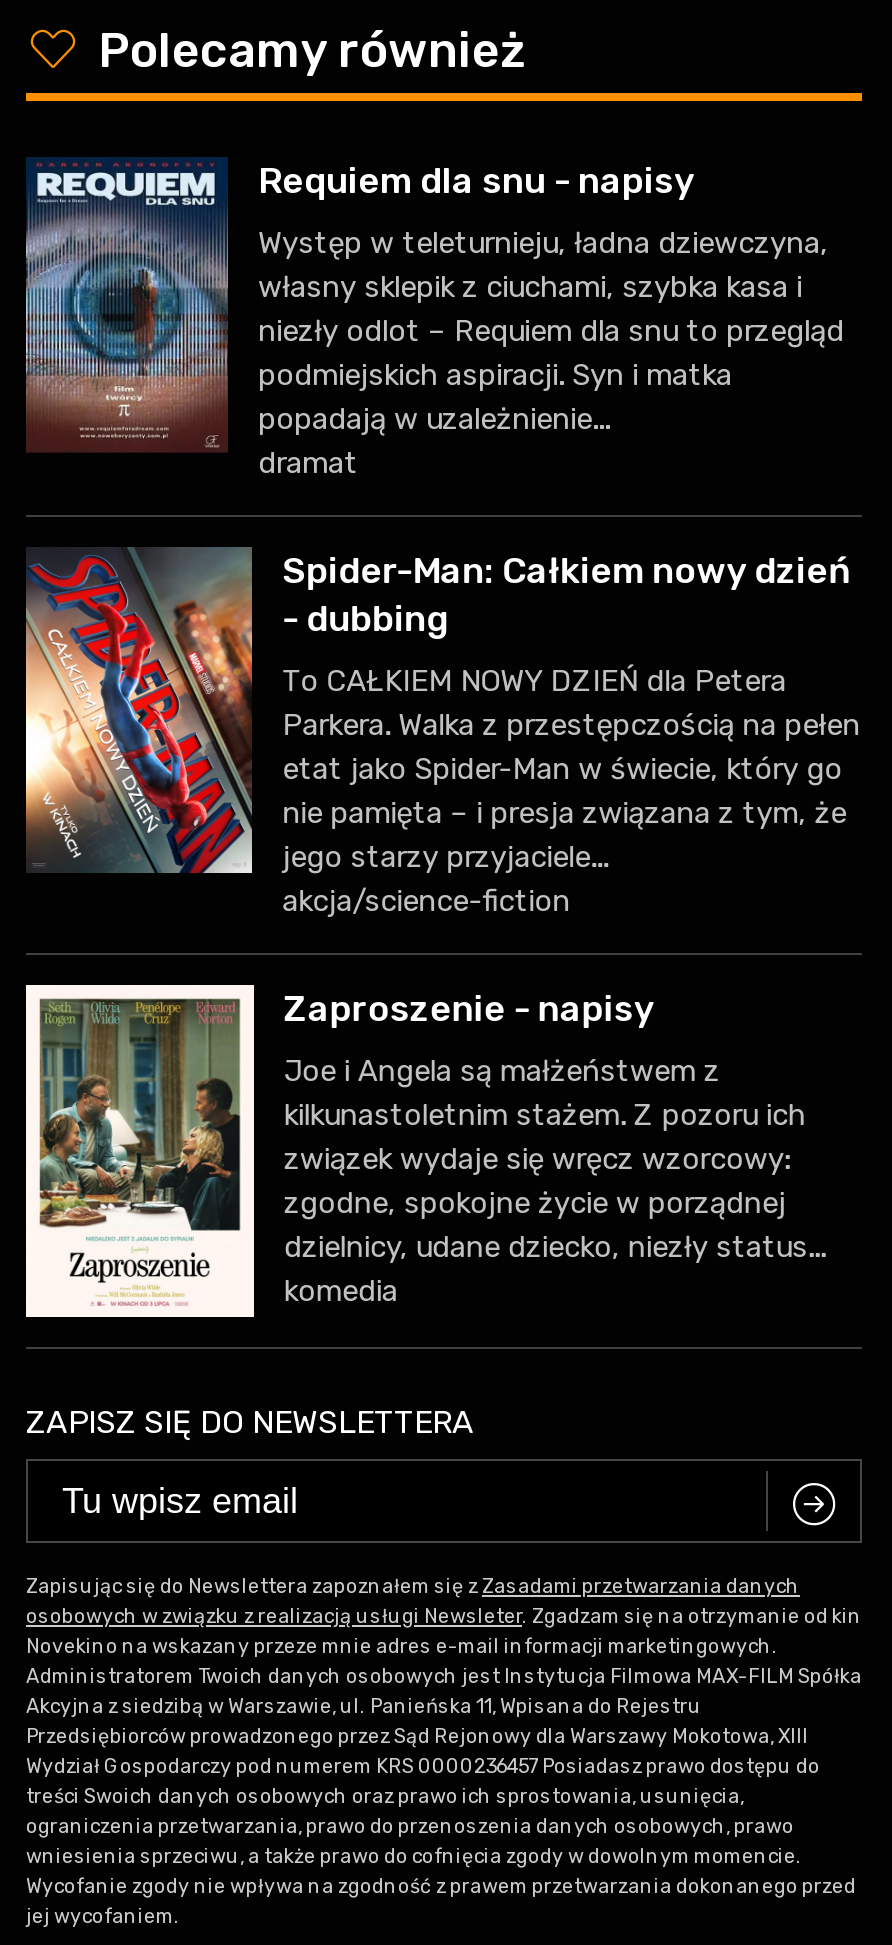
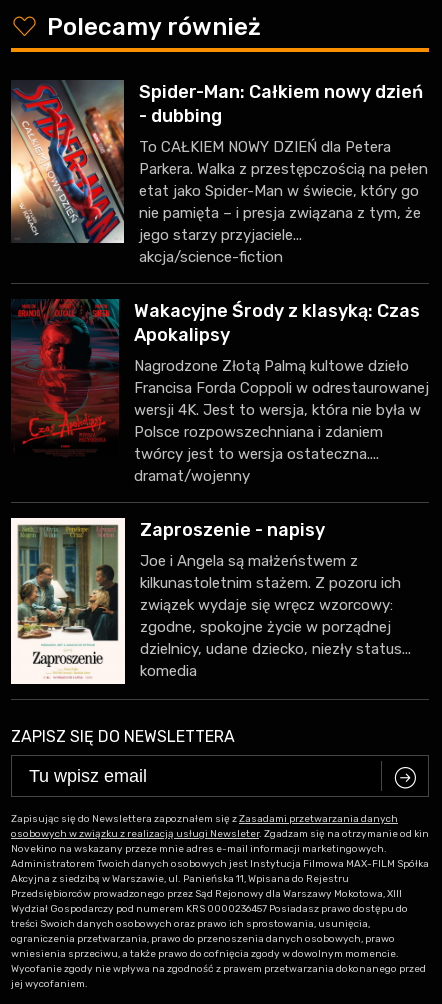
- [image]
- Requiem dla snu - napisy
- Występ w teleturnieju, ładna dziewczyna,
- własny sklepik z ciuchami, szybka kasa i
- niezły odlot – Requiem dla snu to przegląd
- podmiejskich aspiracji. Syn i matka
- popadają w uzależnienie...
- dramat

moved up: [image] | Spider-Man: Całkiem nowy dzień | - dubbing | ... | jego starzy przyjaciele... | akcja/science-fiction

+ [image]
+ Wakacyjne Środy z klasyką: Czas
+ Apokalipsy
+ Nagrodzone Złotą Palmą kultowe dzieło
+ Francisa Forda Coppoli w odrestaurowanej
+ wersji 4K. Jest to wersja, która nie była w
+ Polsce rozpowszechniana i zdaniem
+ twórcy jest to wersja ostateczna....
+ dramat/wojenny
